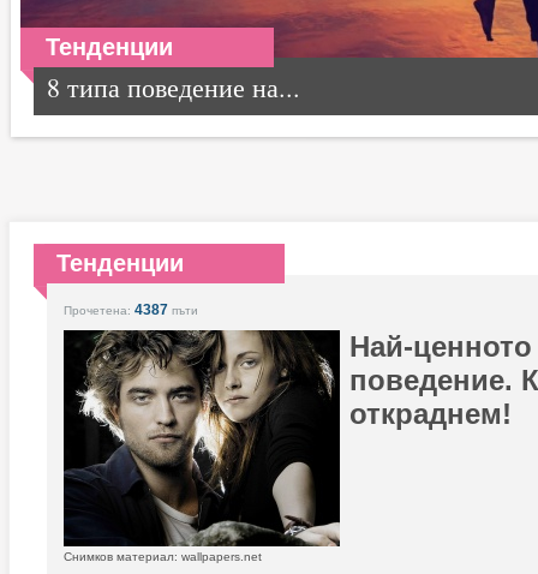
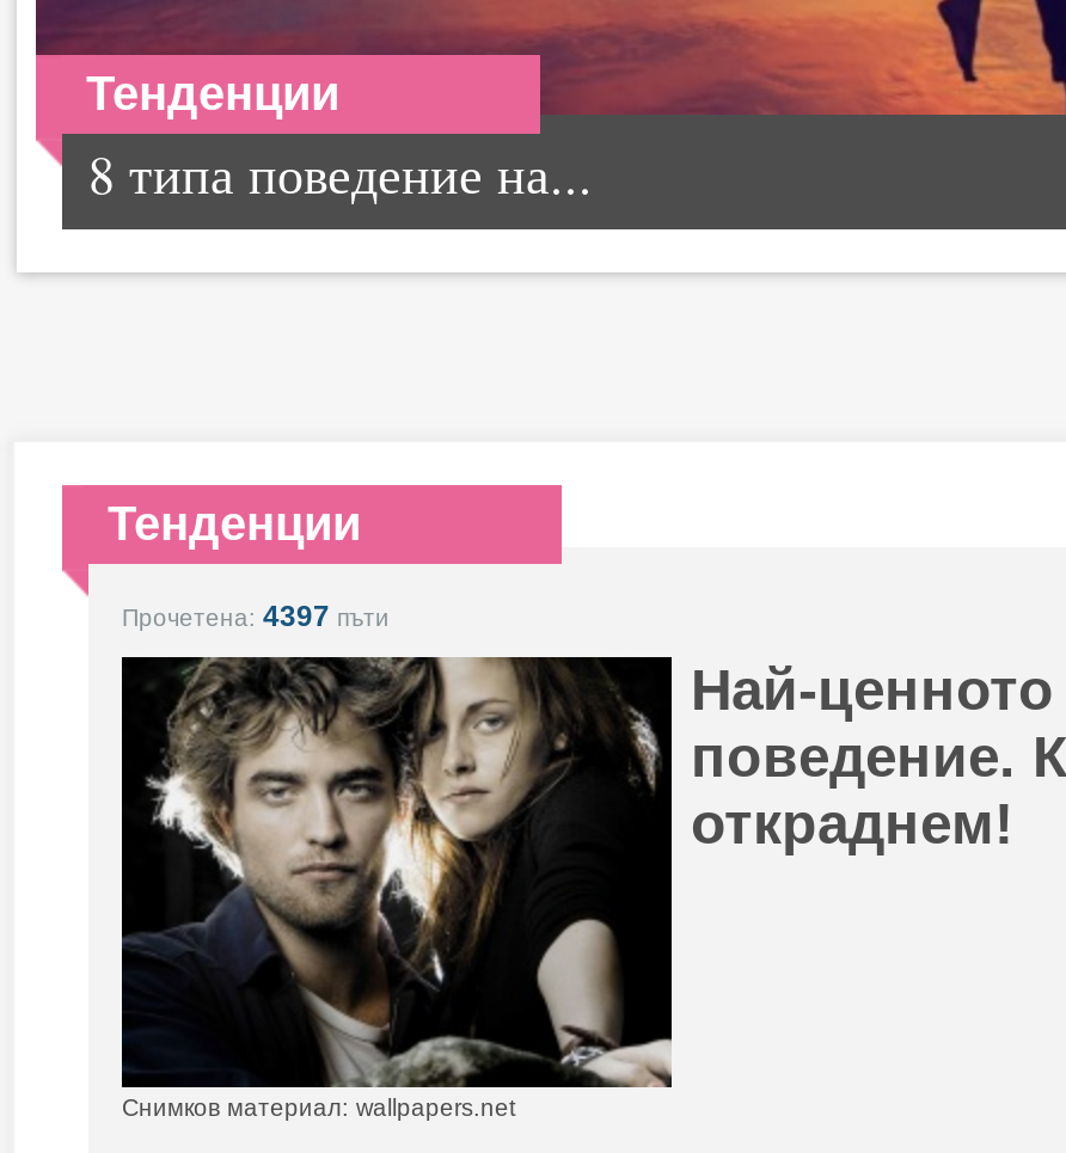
- Прочетена: 4387 пъти
+ Прочетена: 4397 пъти
